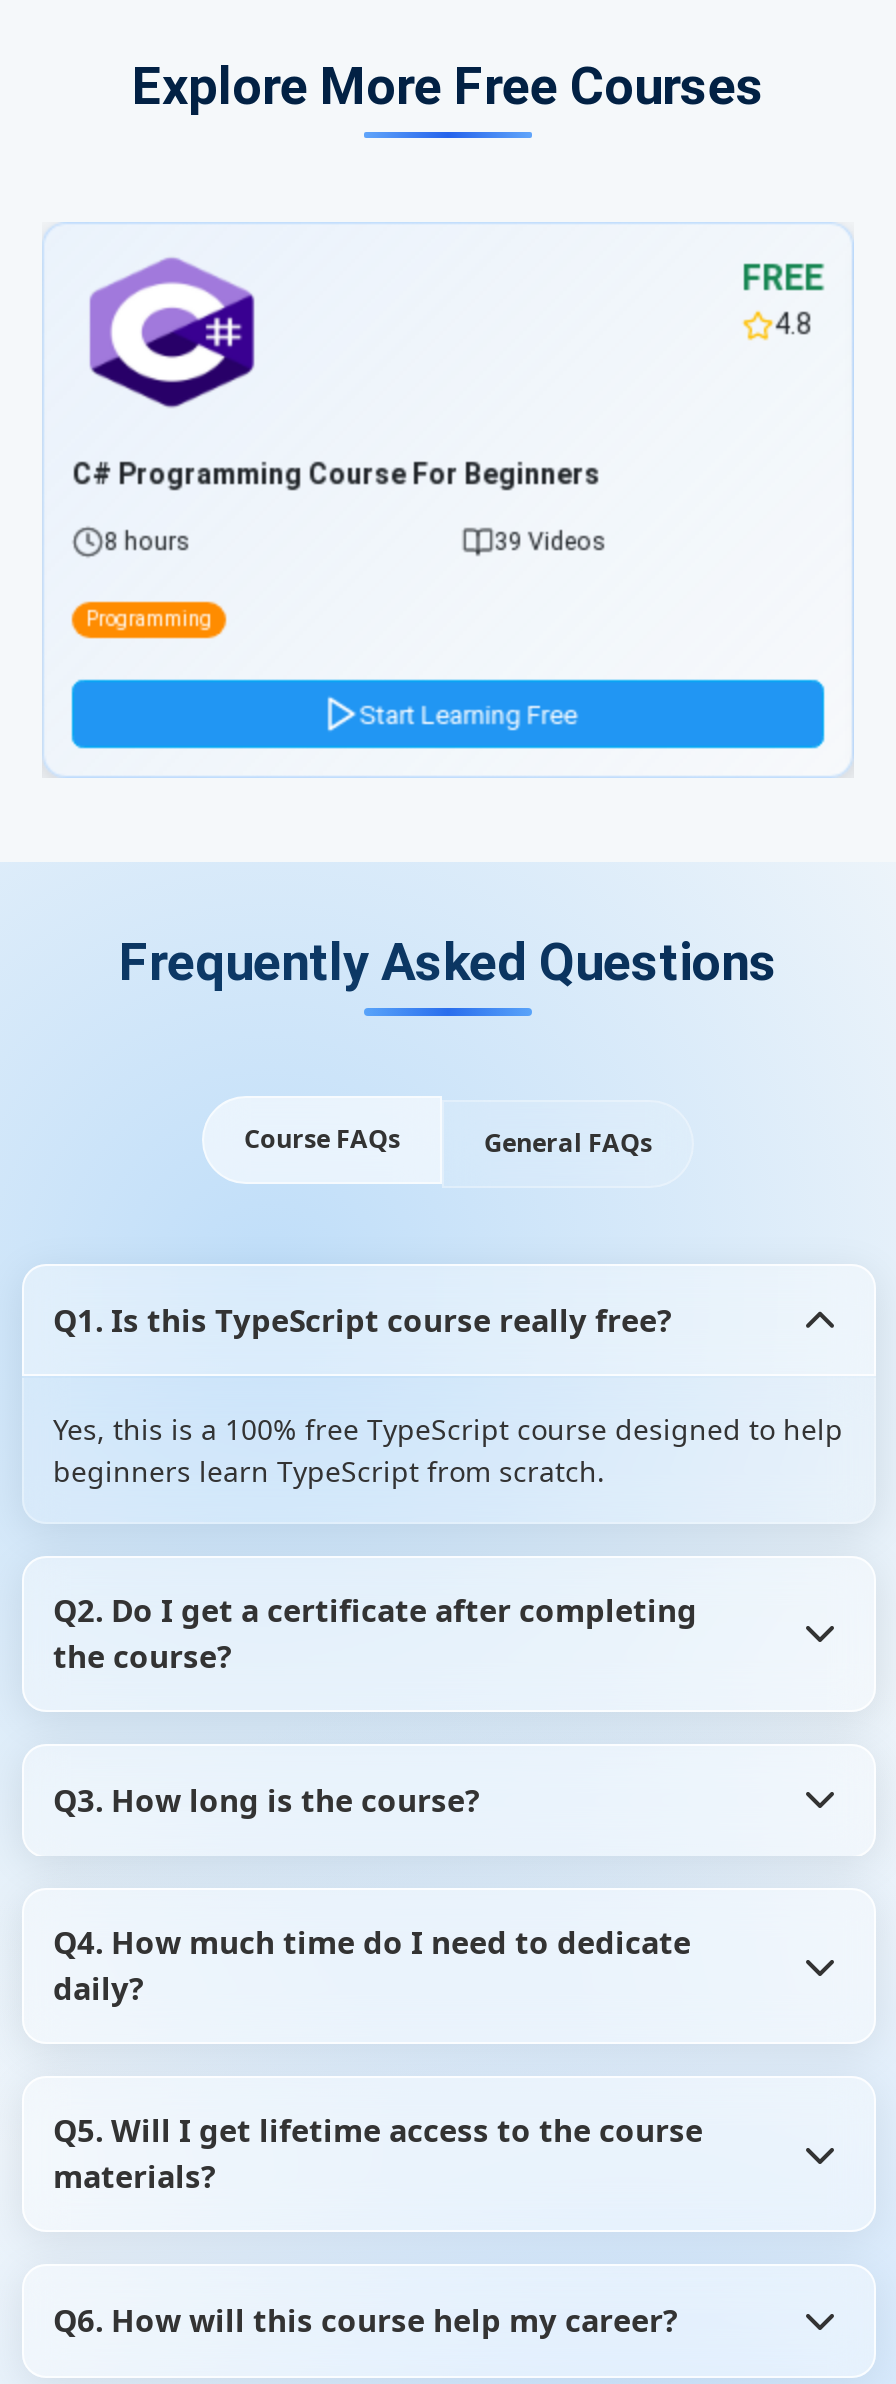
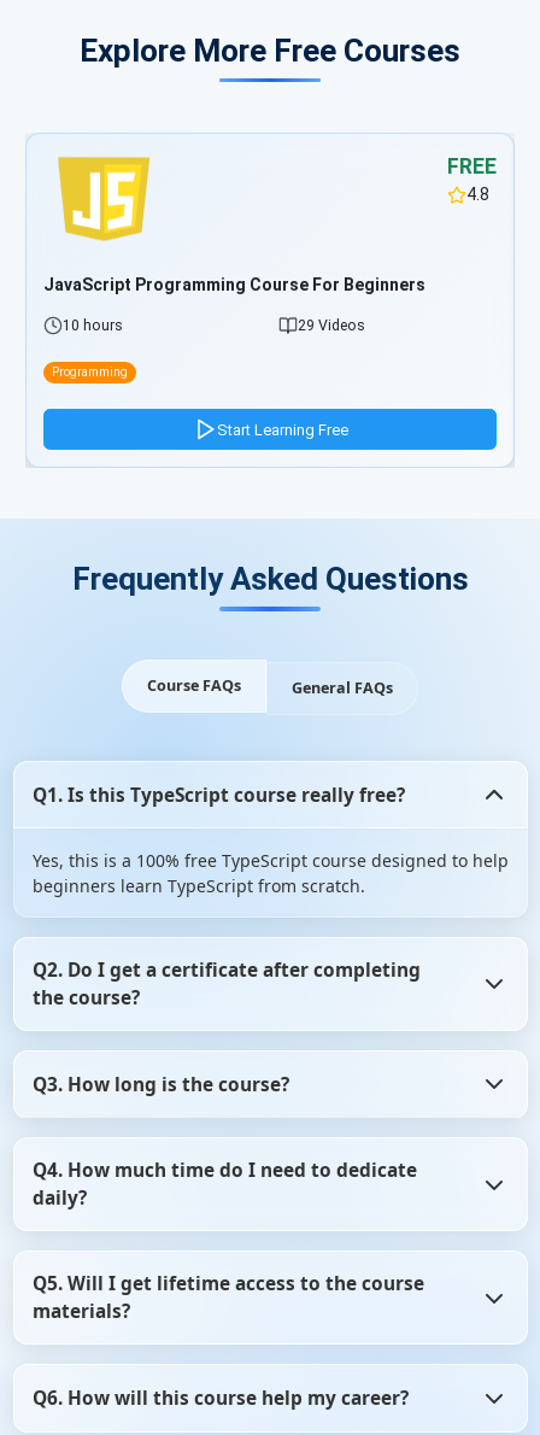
- [image]
- C# Programming Course For Beginners
+ [image]
+ JavaScript Programming Course For Beginners

- 8 hours
+ 10 hours

- 39 Videos
+ 29 Videos
